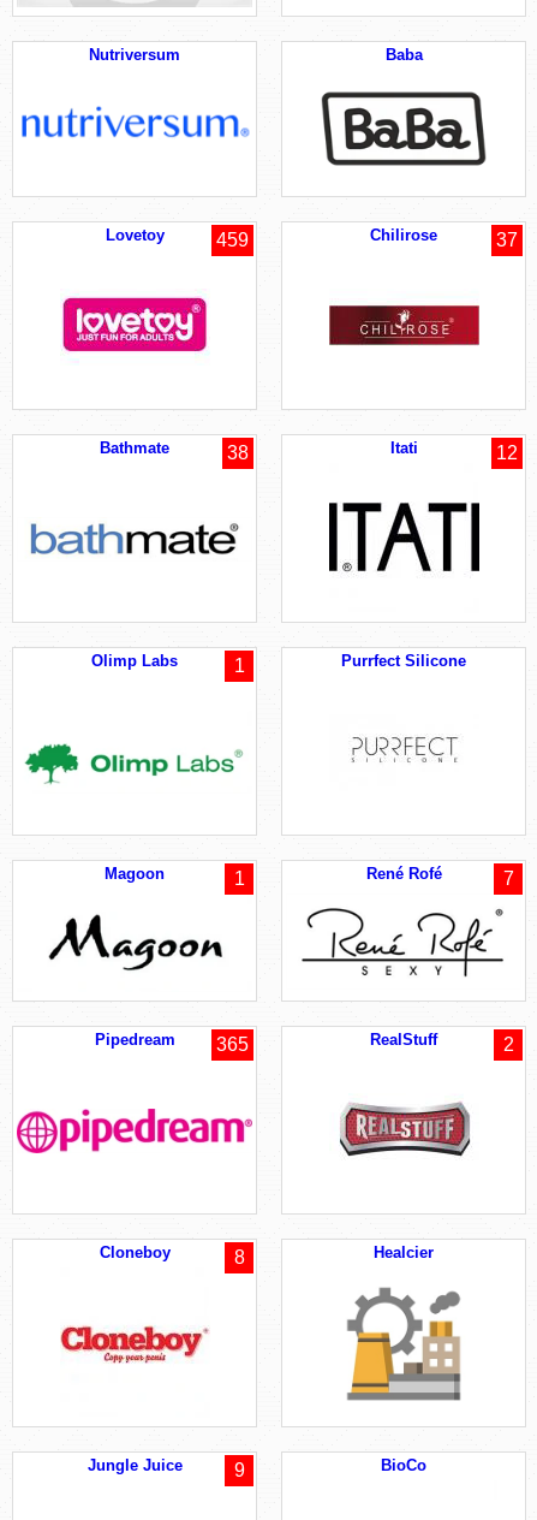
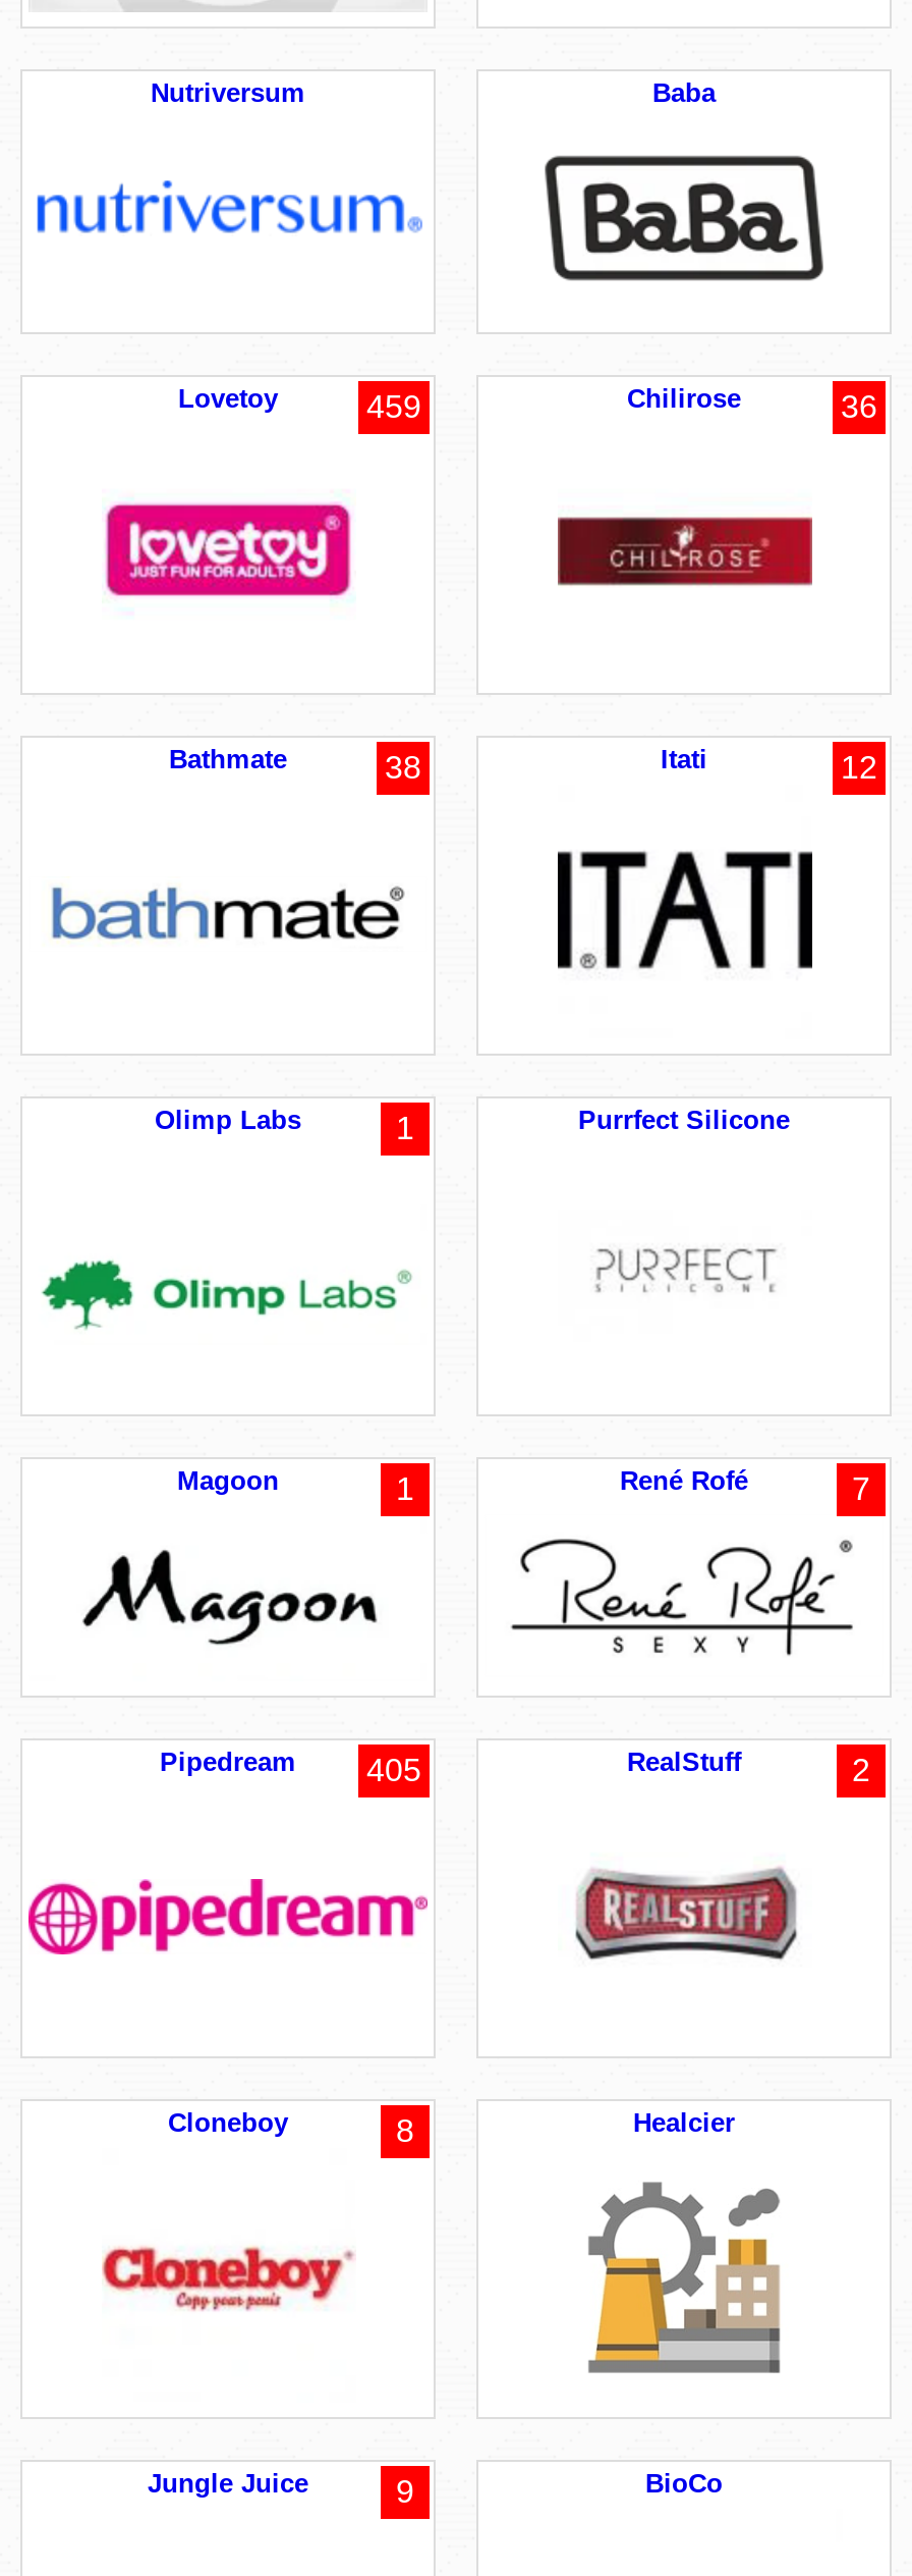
- 37
+ 36

- 365
+ 405
